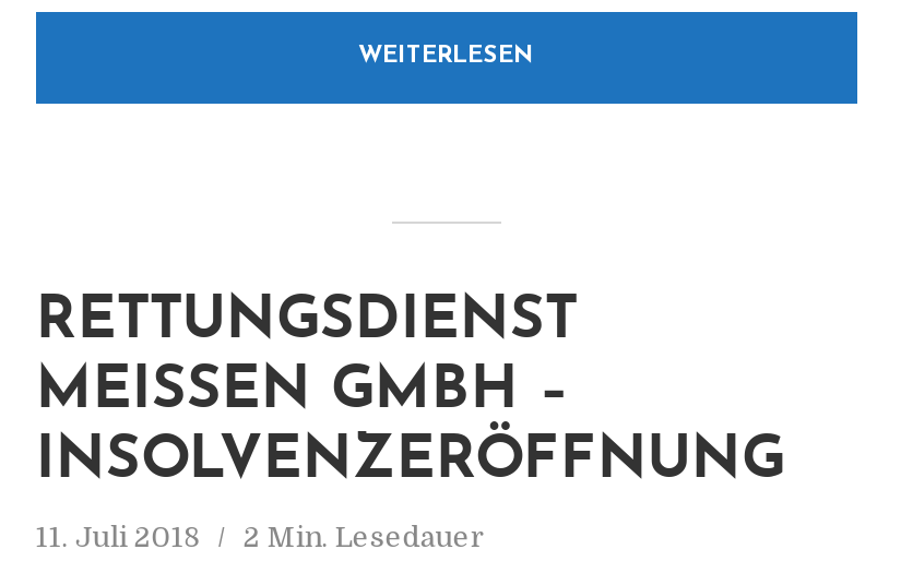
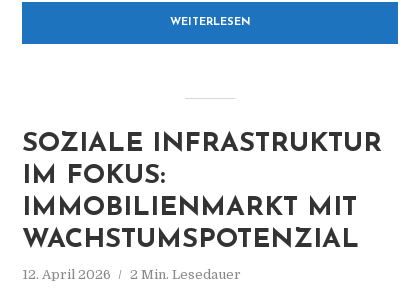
- RETTUNGSDIENST
- MEISSEN GMBH – I
- NSOLVENZERÖFFNUNG
+ SOZIALE INFRASTRUKTUR
+ IM FOKUS:
+ IMMOBILIENMARKT MIT
+ WACHSTUMSPOTENZIAL

- 11. Juli 2018 2 Min. Lesedauer
+ 12. April 2026 2 Min. Lesedauer
